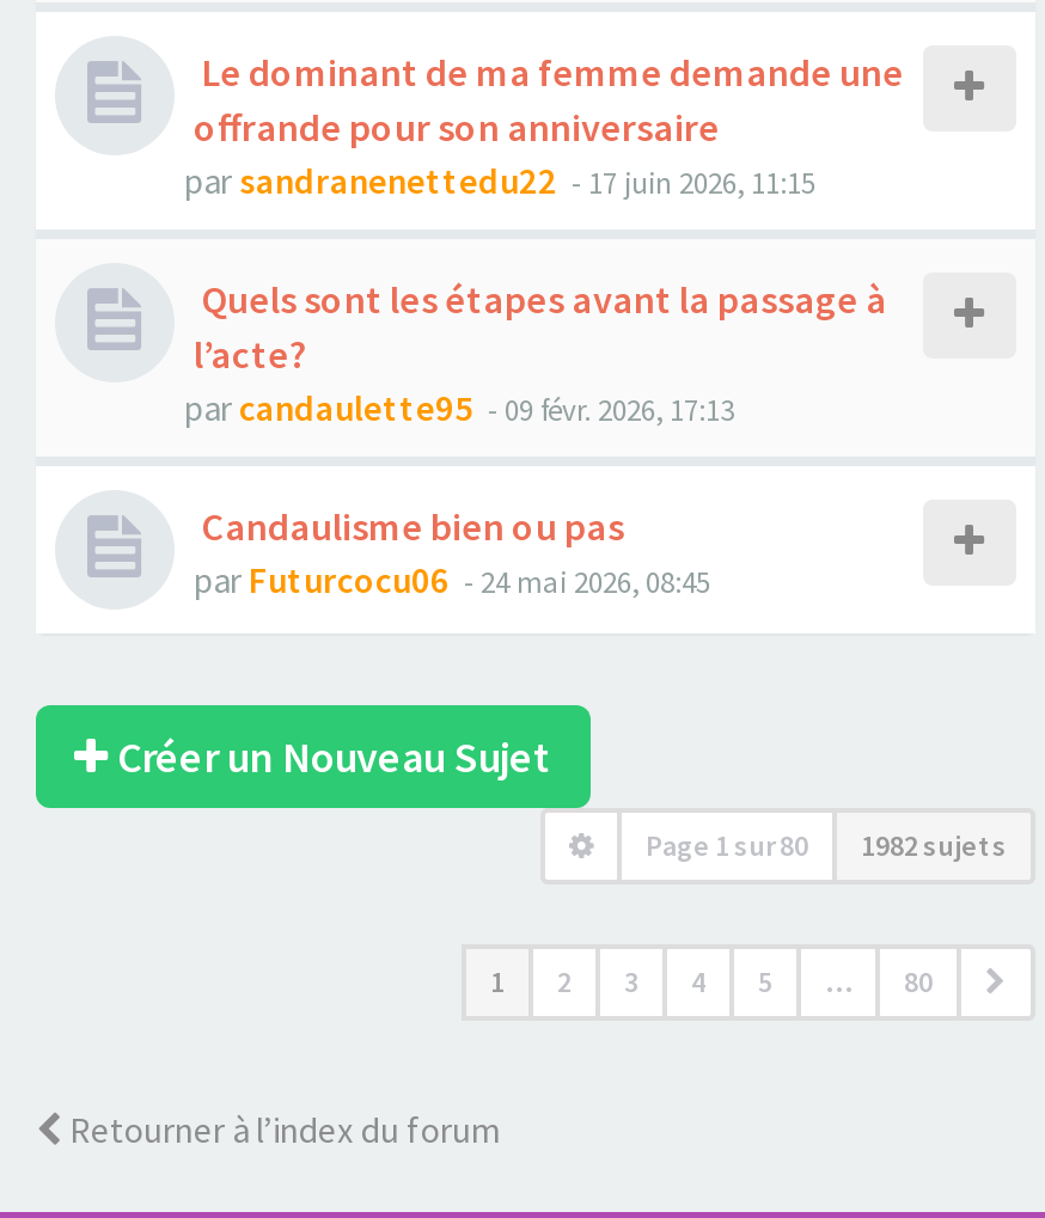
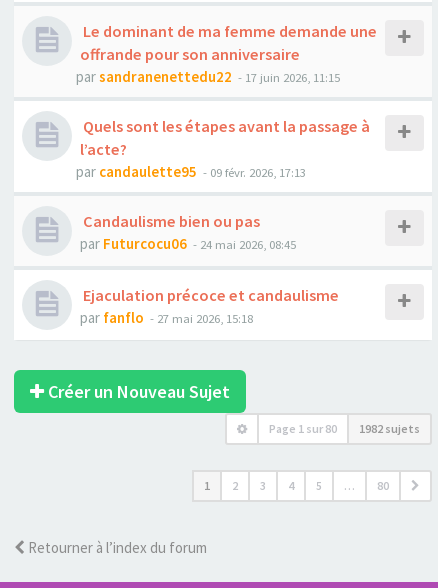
+ Ejaculation précoce et candaulisme
+ par fanflo - 27 mai 2026, 15:18
